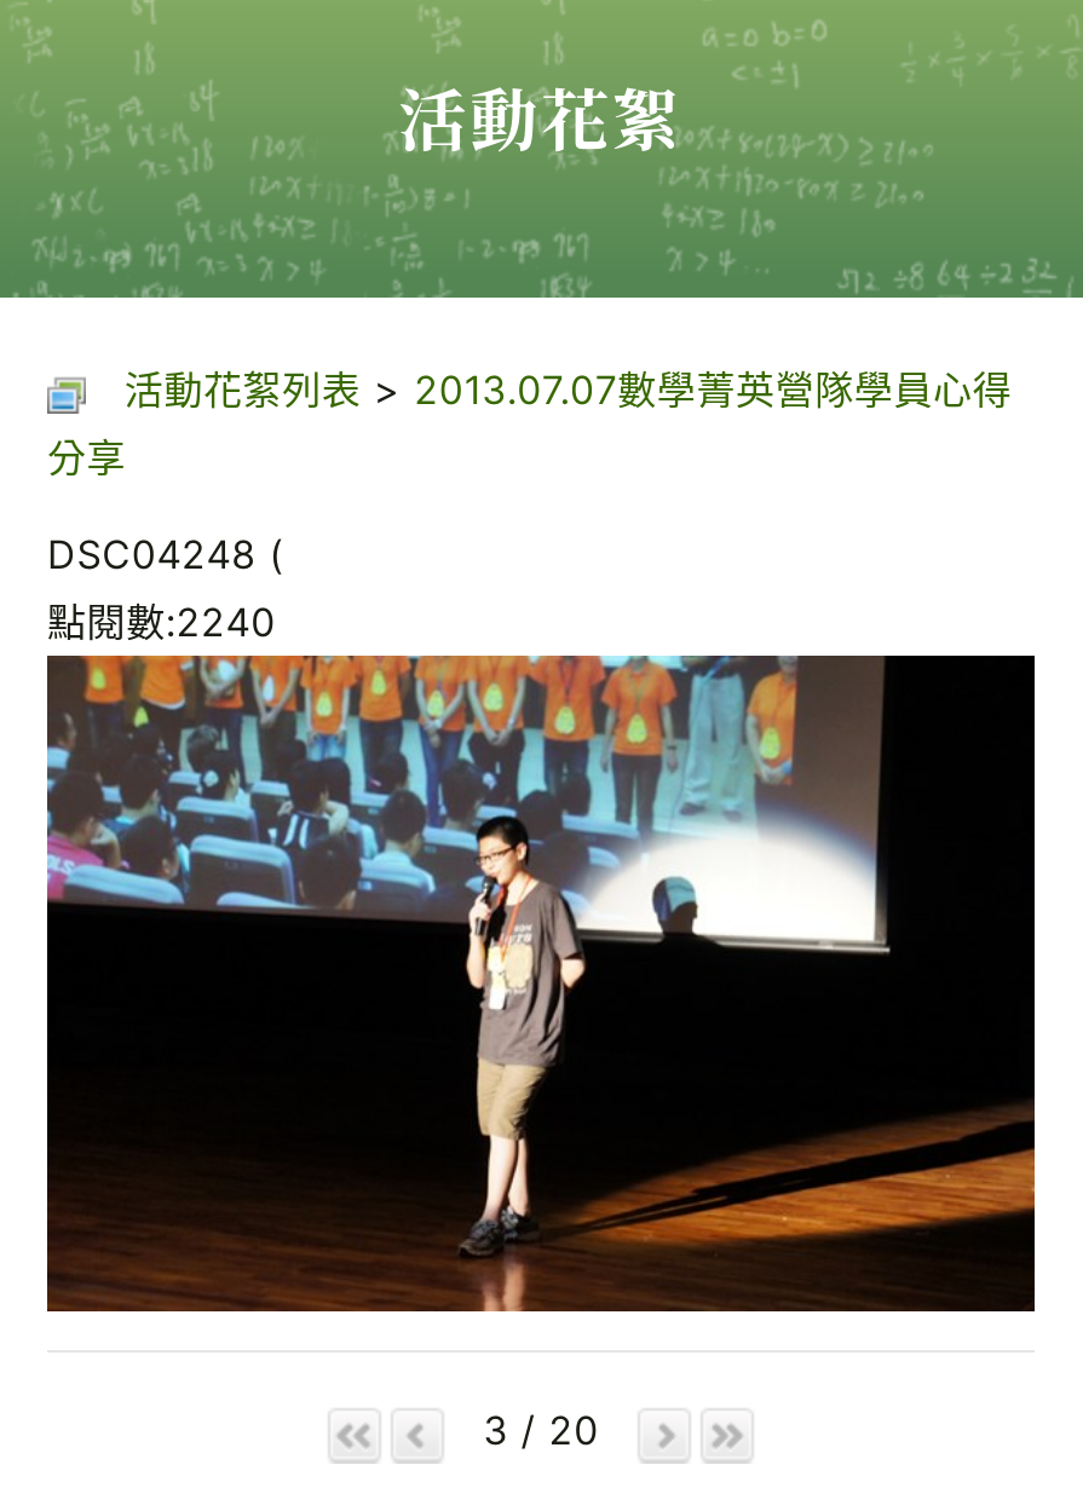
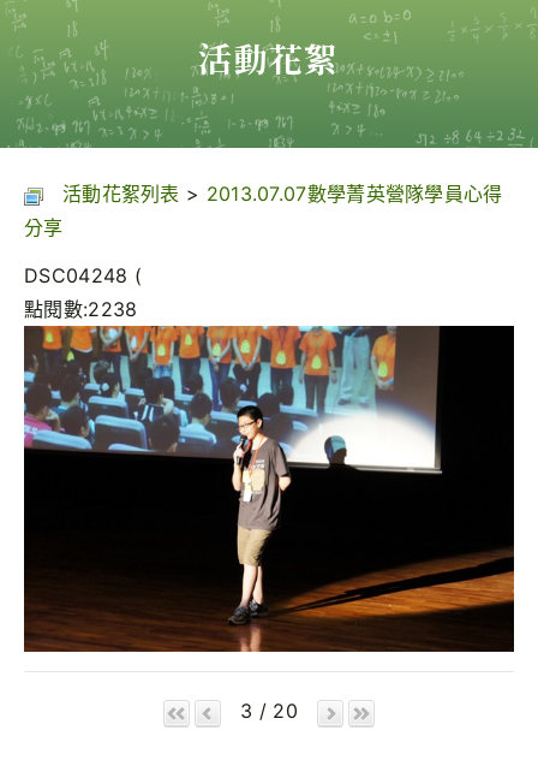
- 點閱數:2240
+ 點閱數:2238
